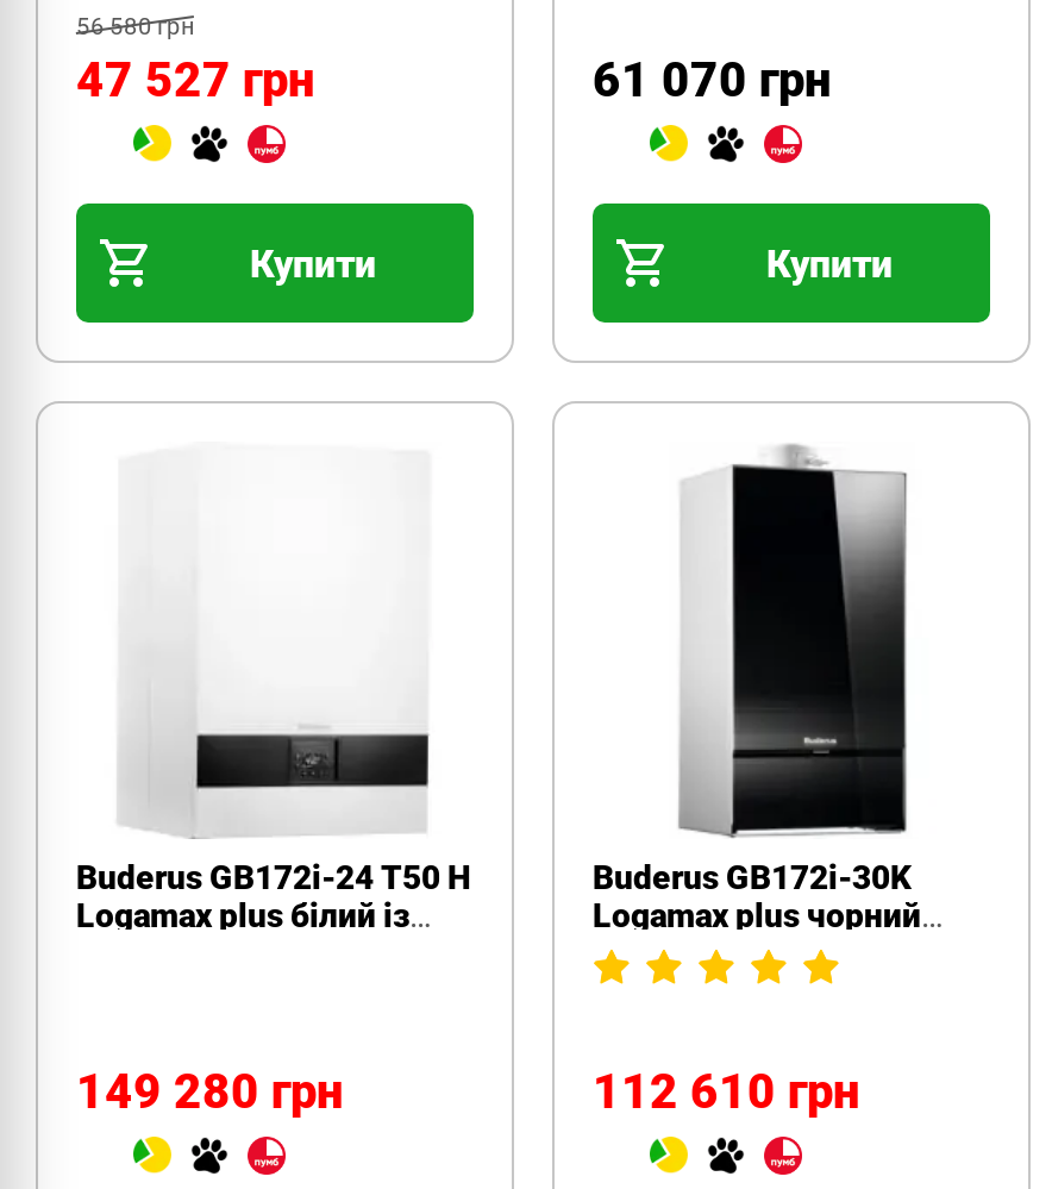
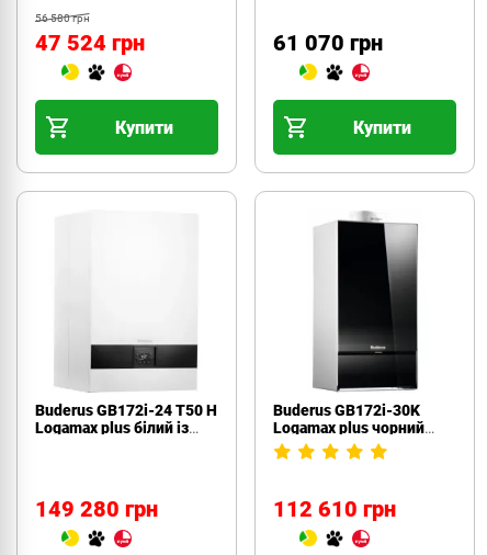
- 47 527 грн
+ 47 524 грн
